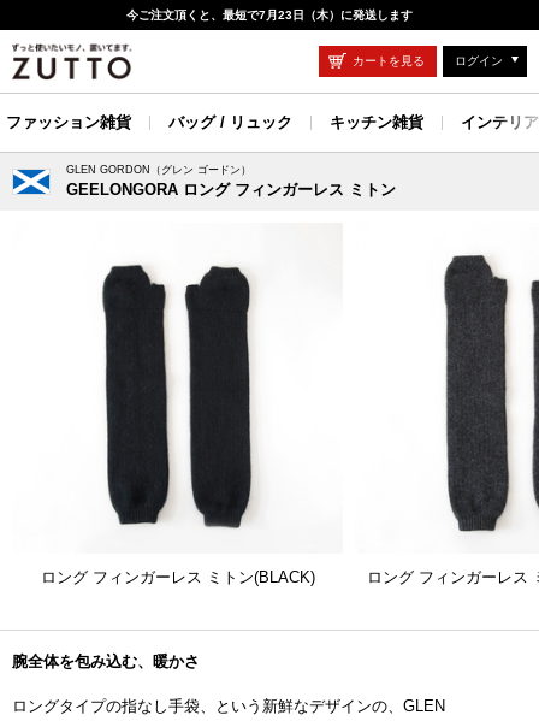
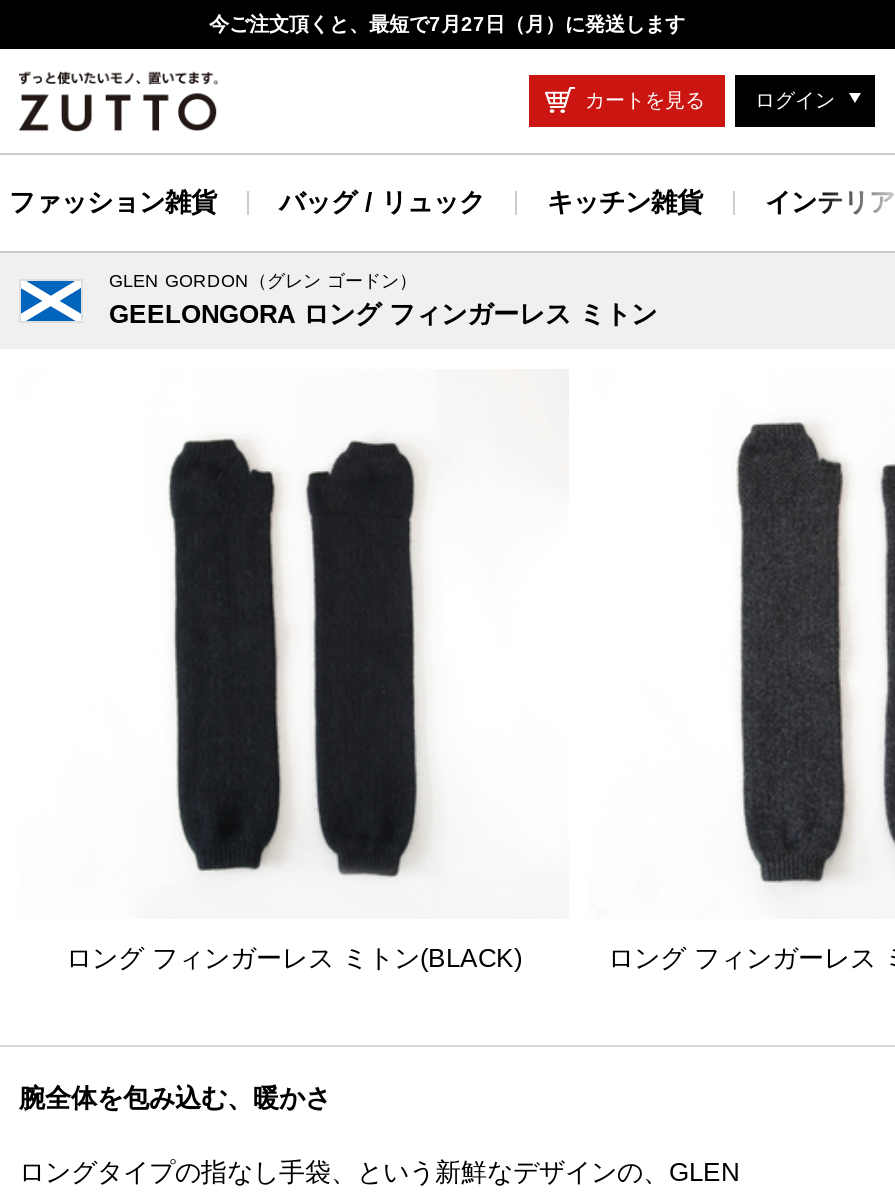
- 今ご注文頂くと、最短で7月23日（木）に発送します
+ 今ご注文頂くと、最短で7月27日（月）に発送します
